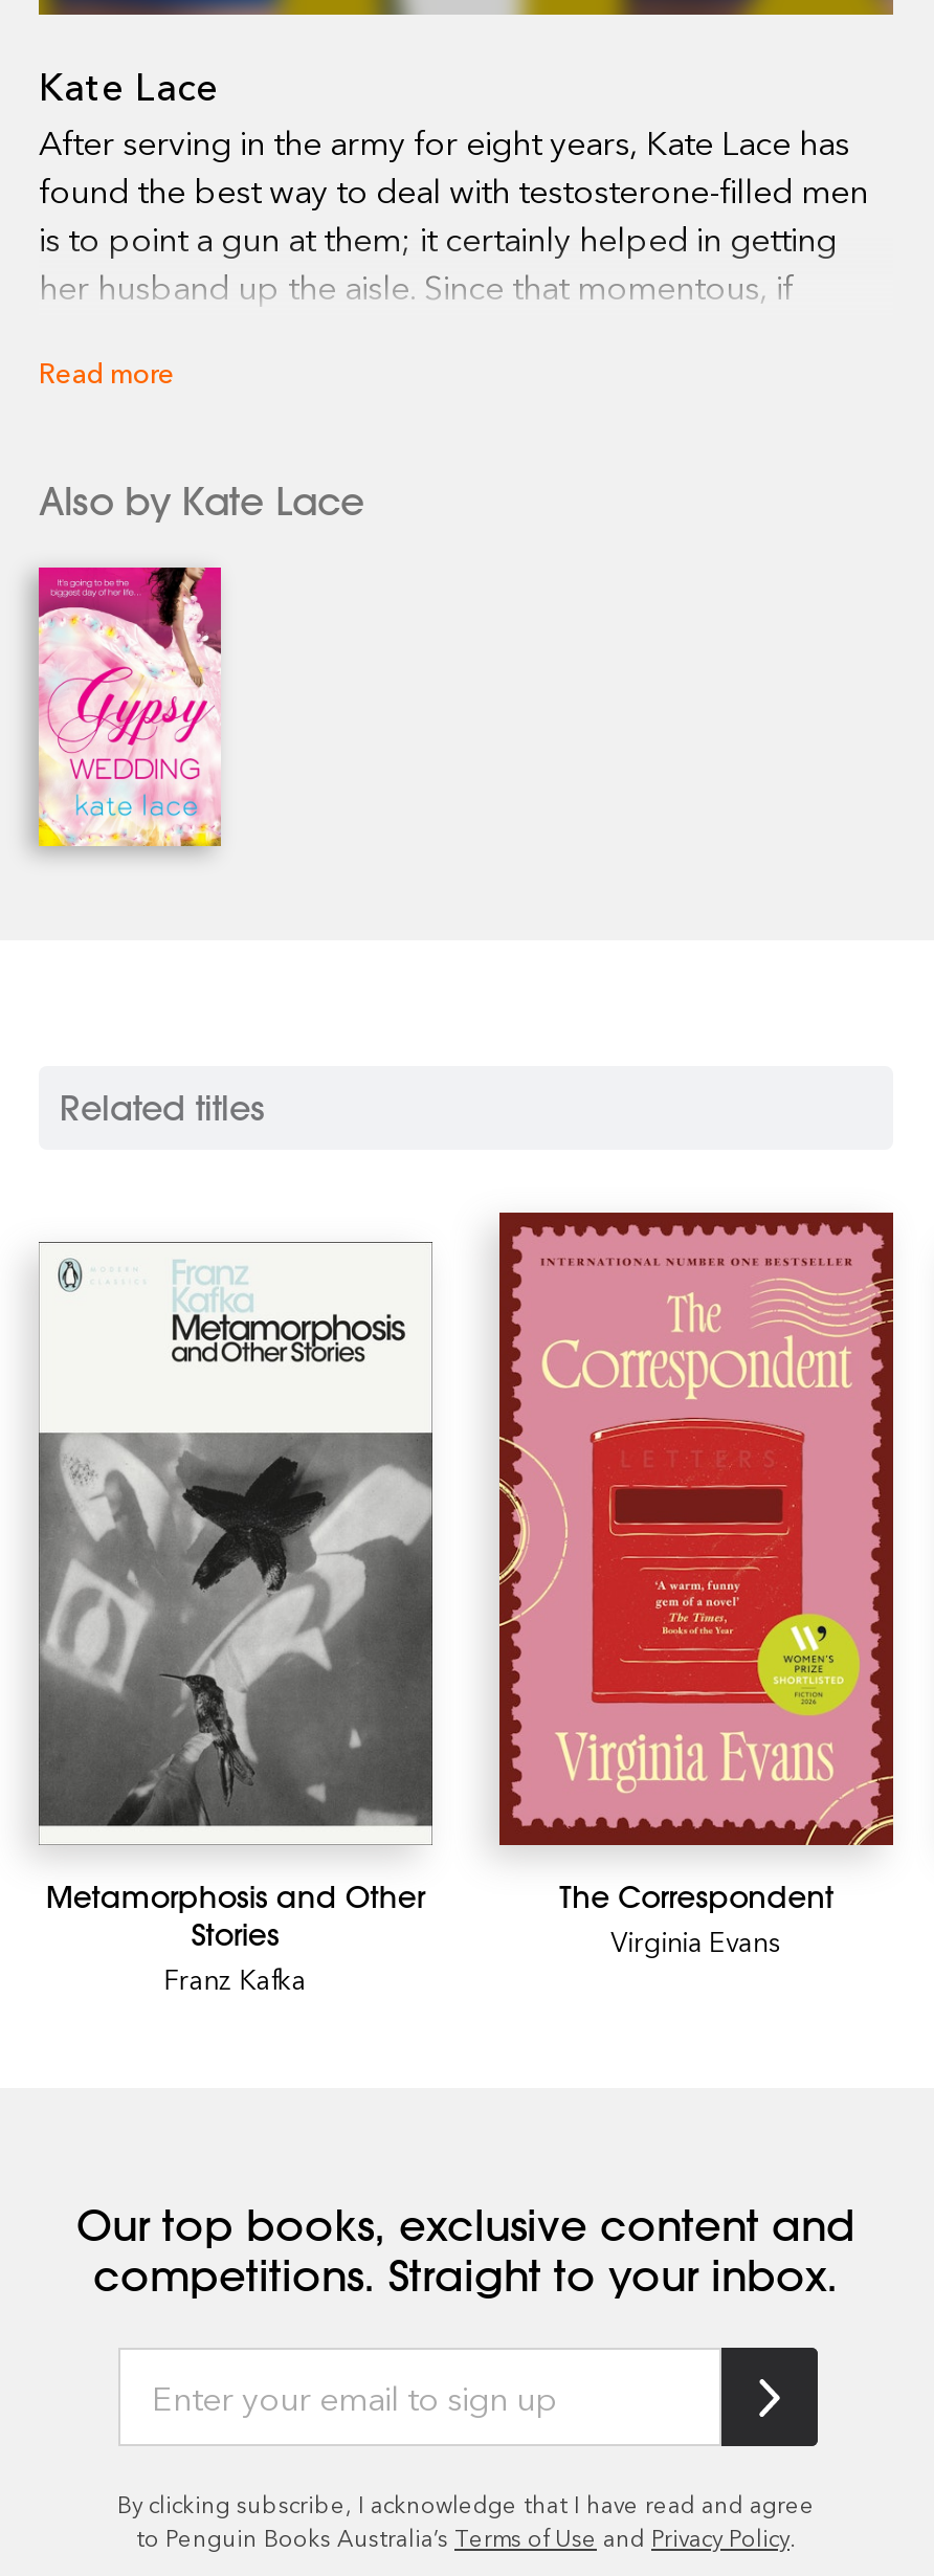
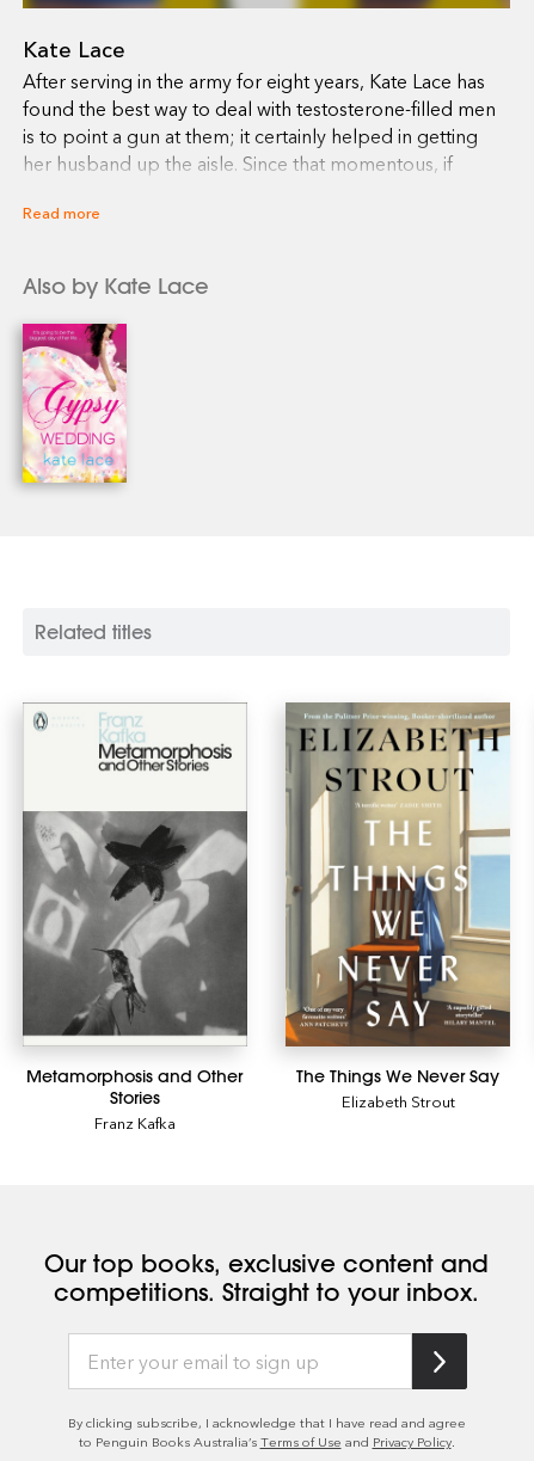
- [image]
- The Correspondent
- Virginia Evans
+ [image]
+ The Things We Never Say
+ Elizabeth Strout
